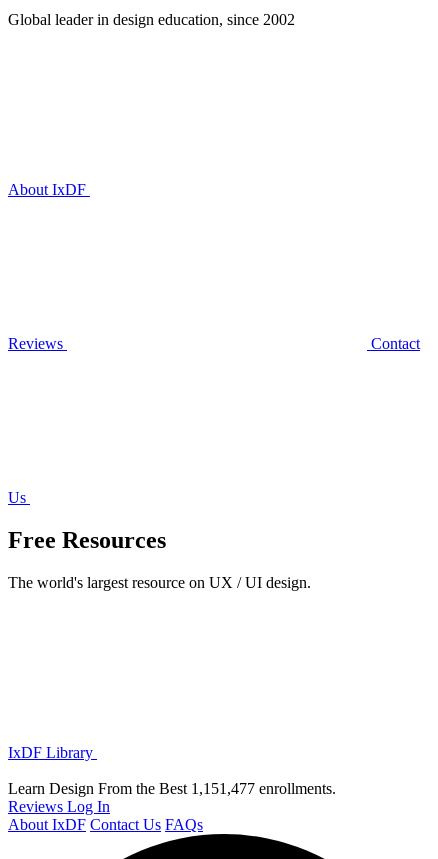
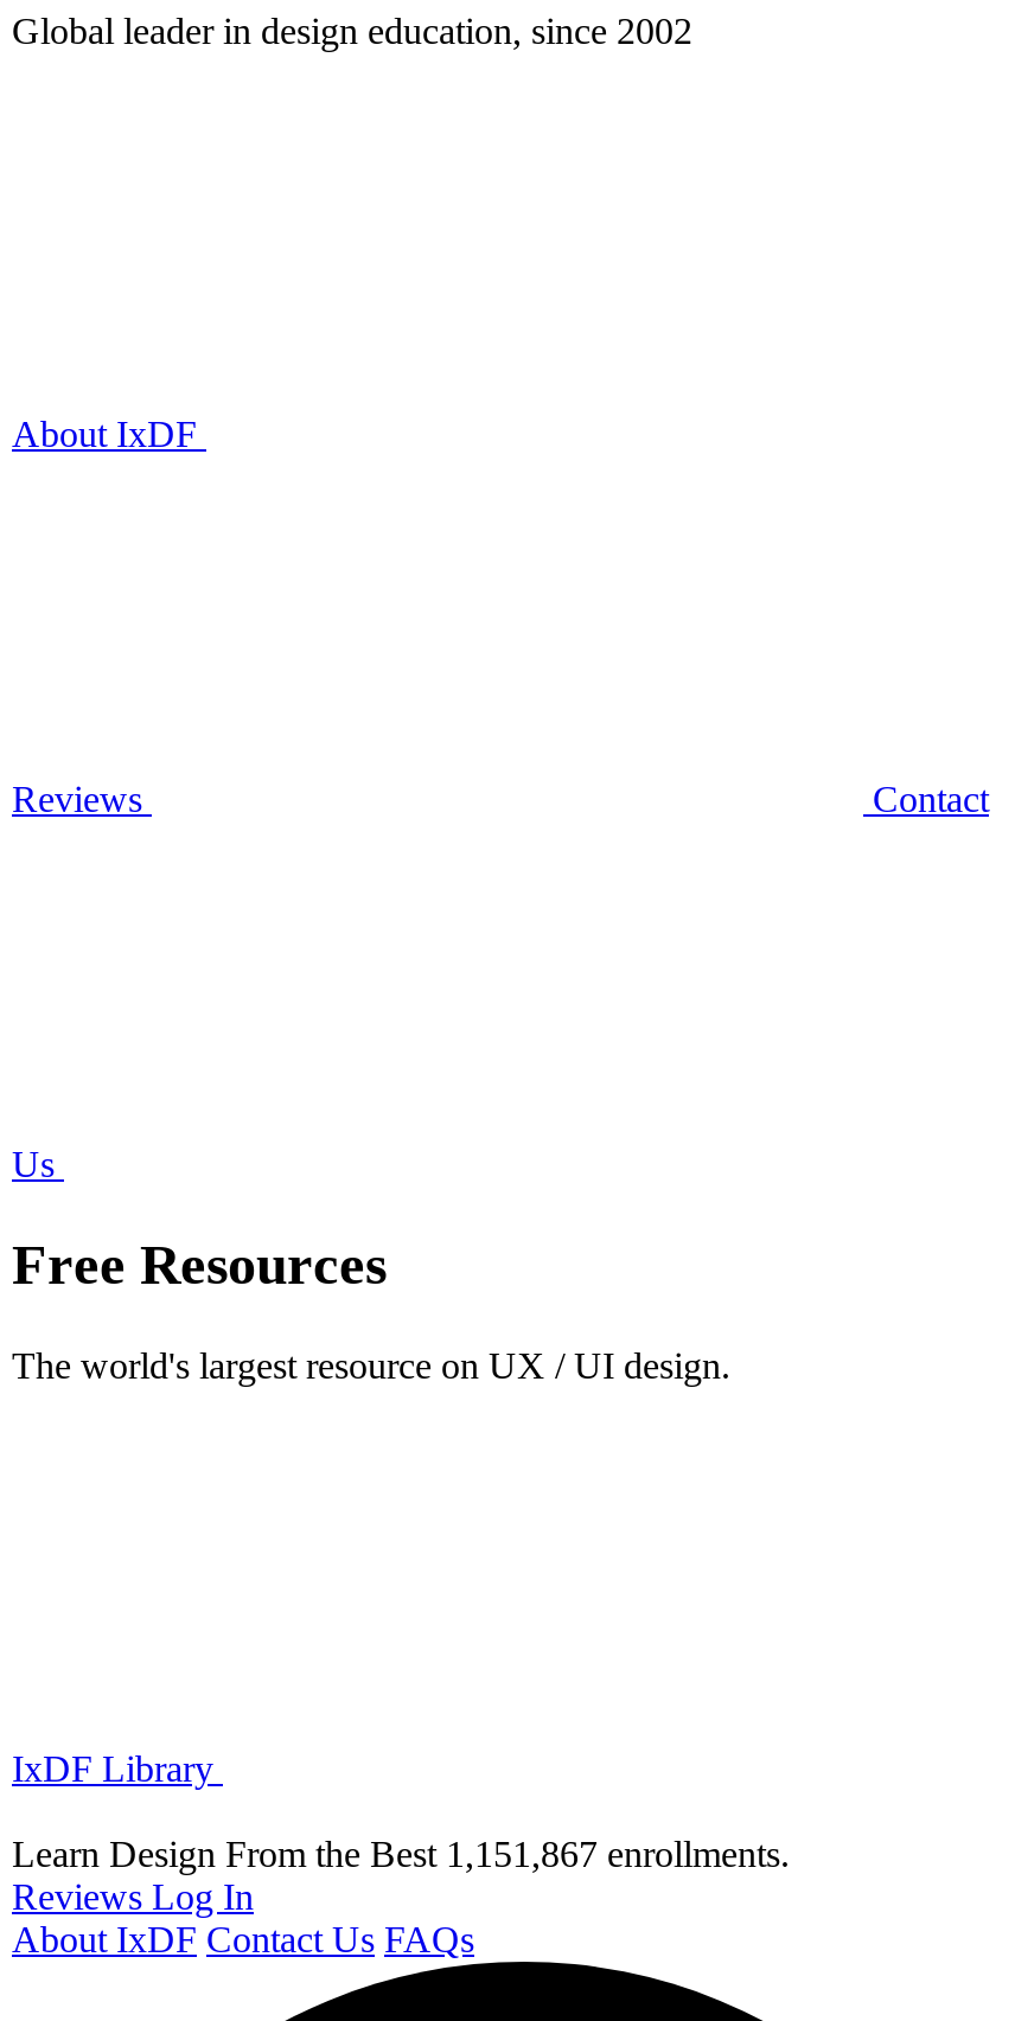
- Learn Design From the Best 1,151,477 enrollments.
+ Learn Design From the Best 1,151,867 enrollments.
